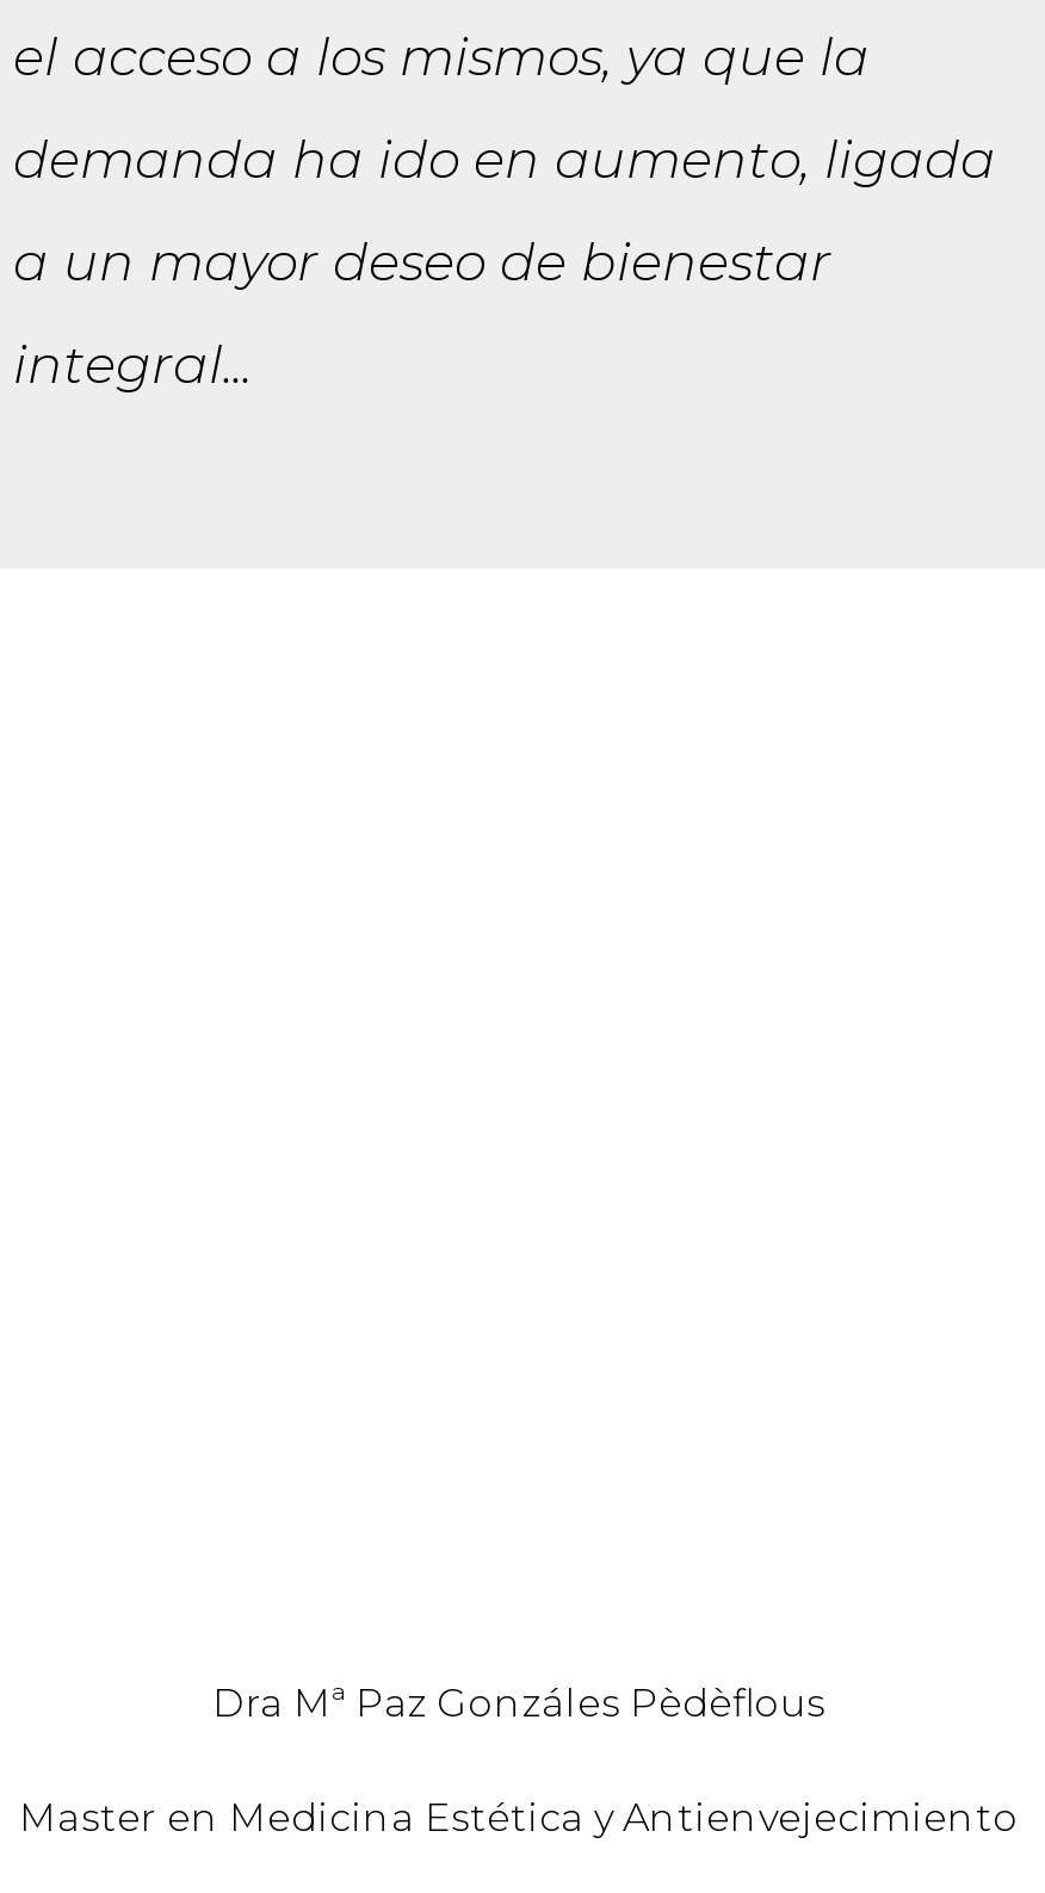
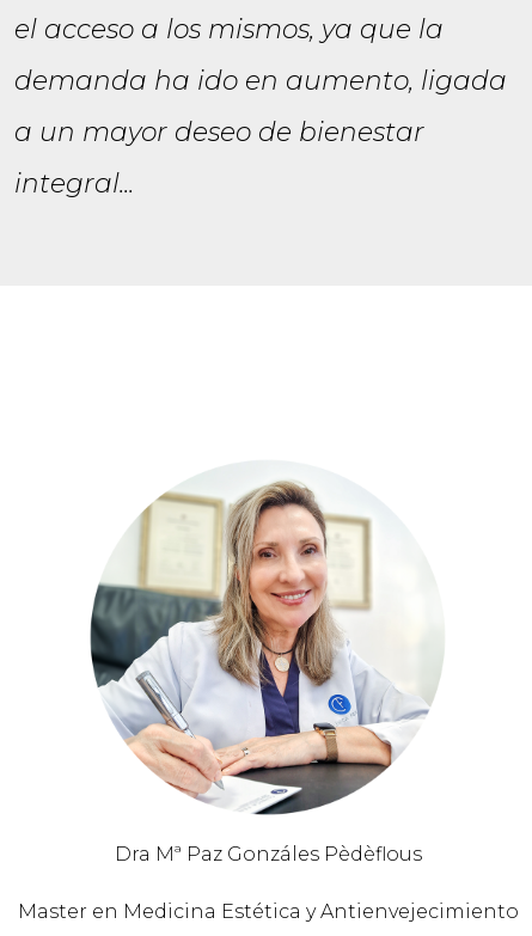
+ [image]
